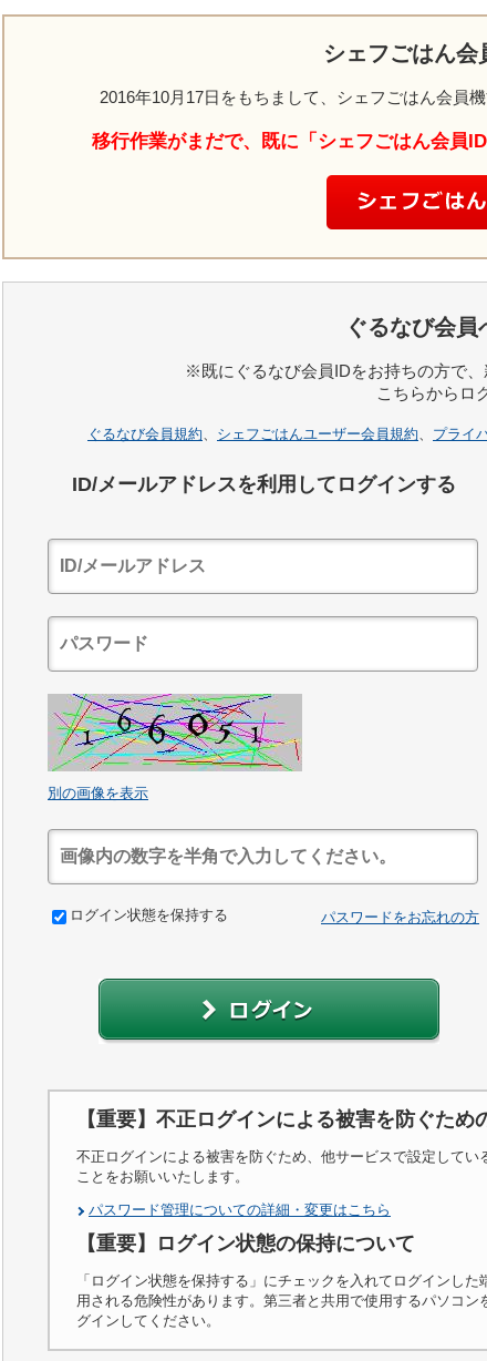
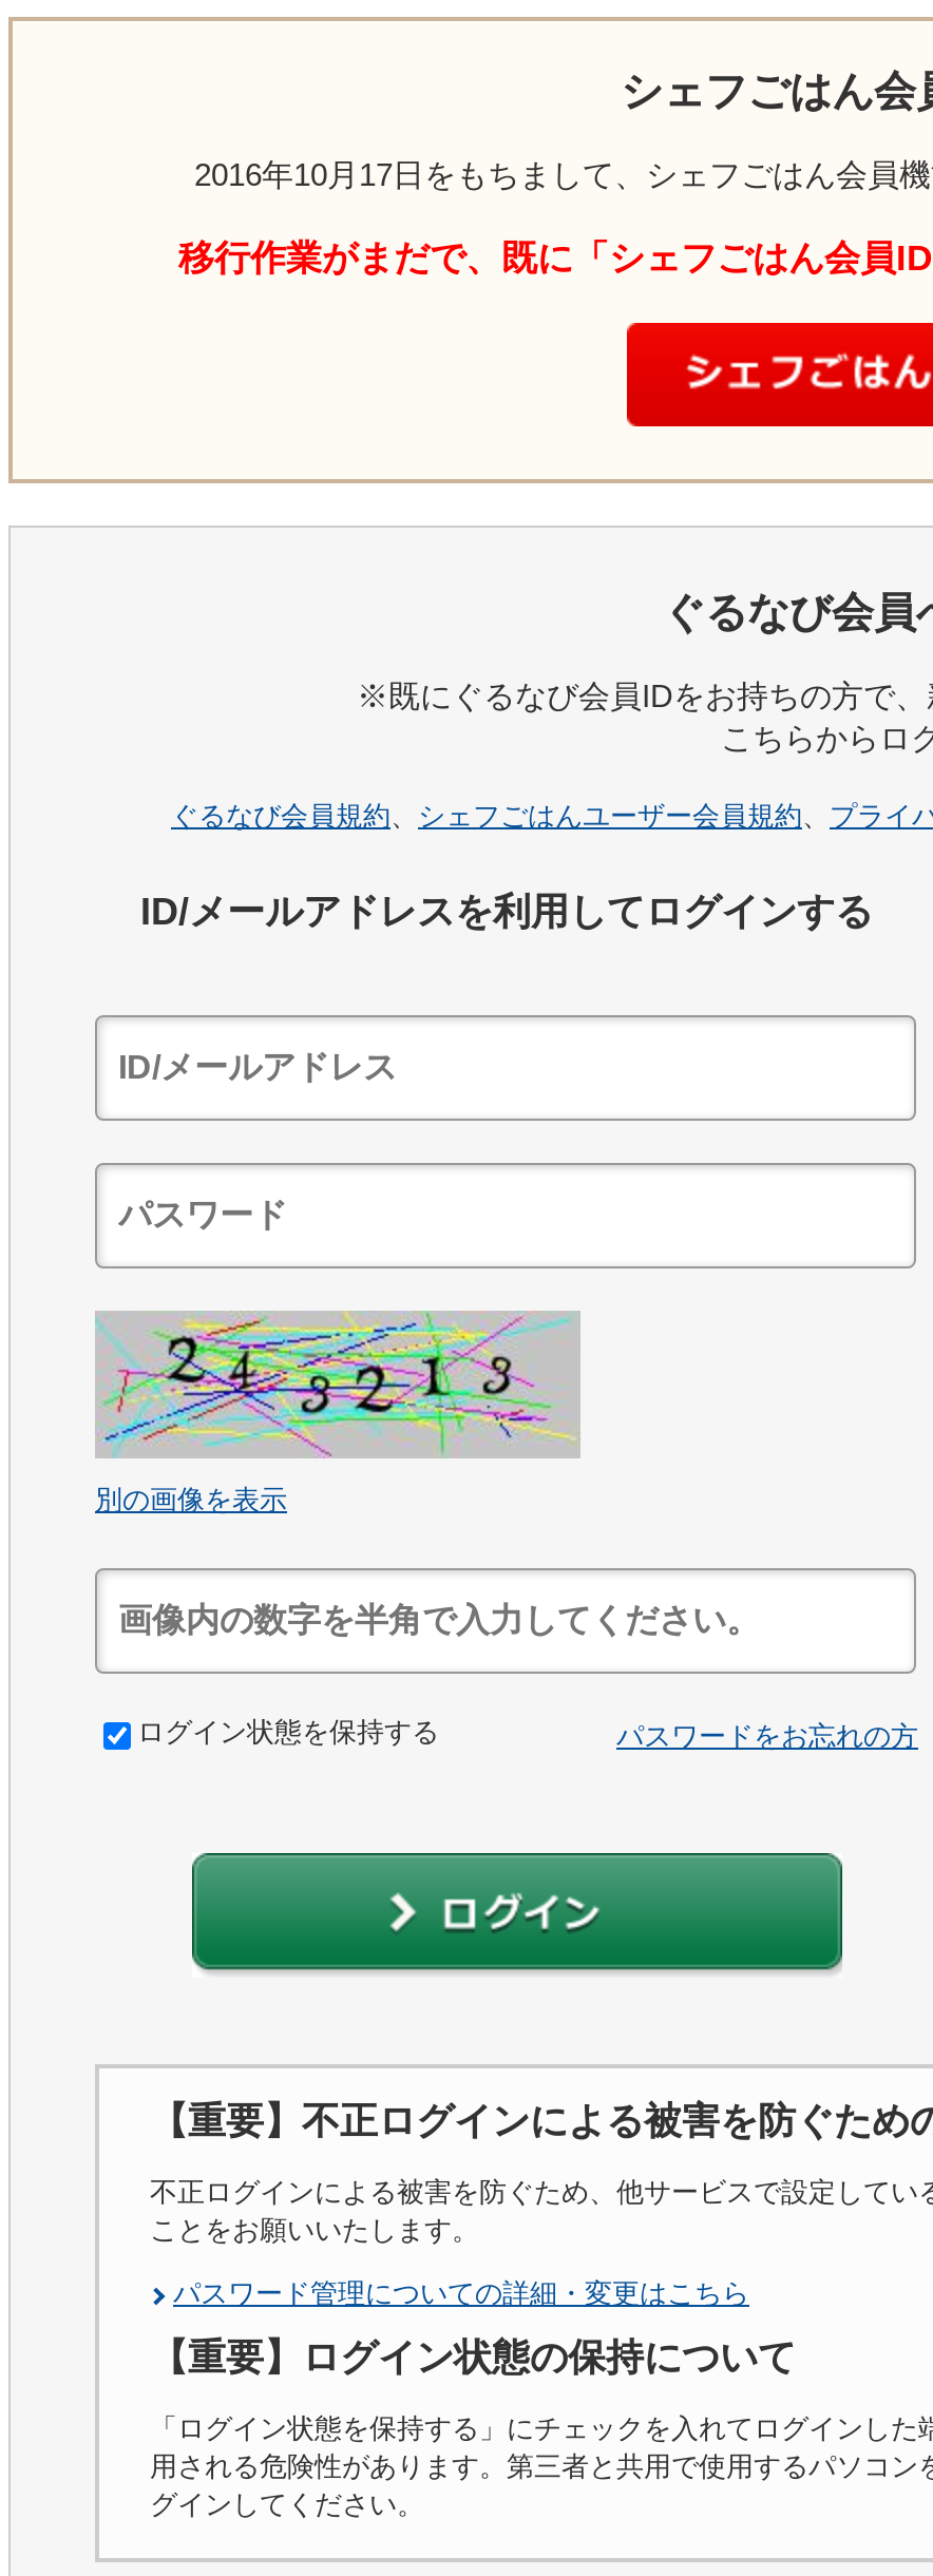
- [image]
+ [image]
